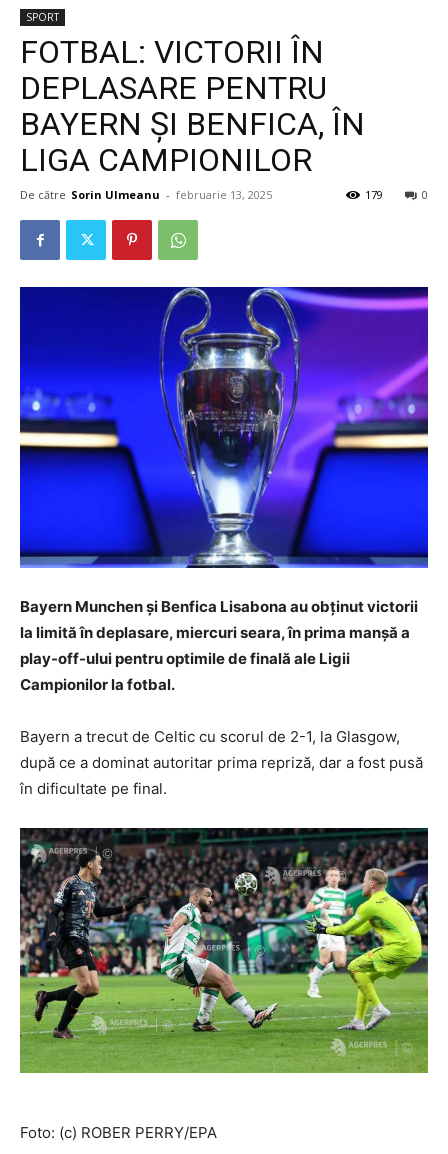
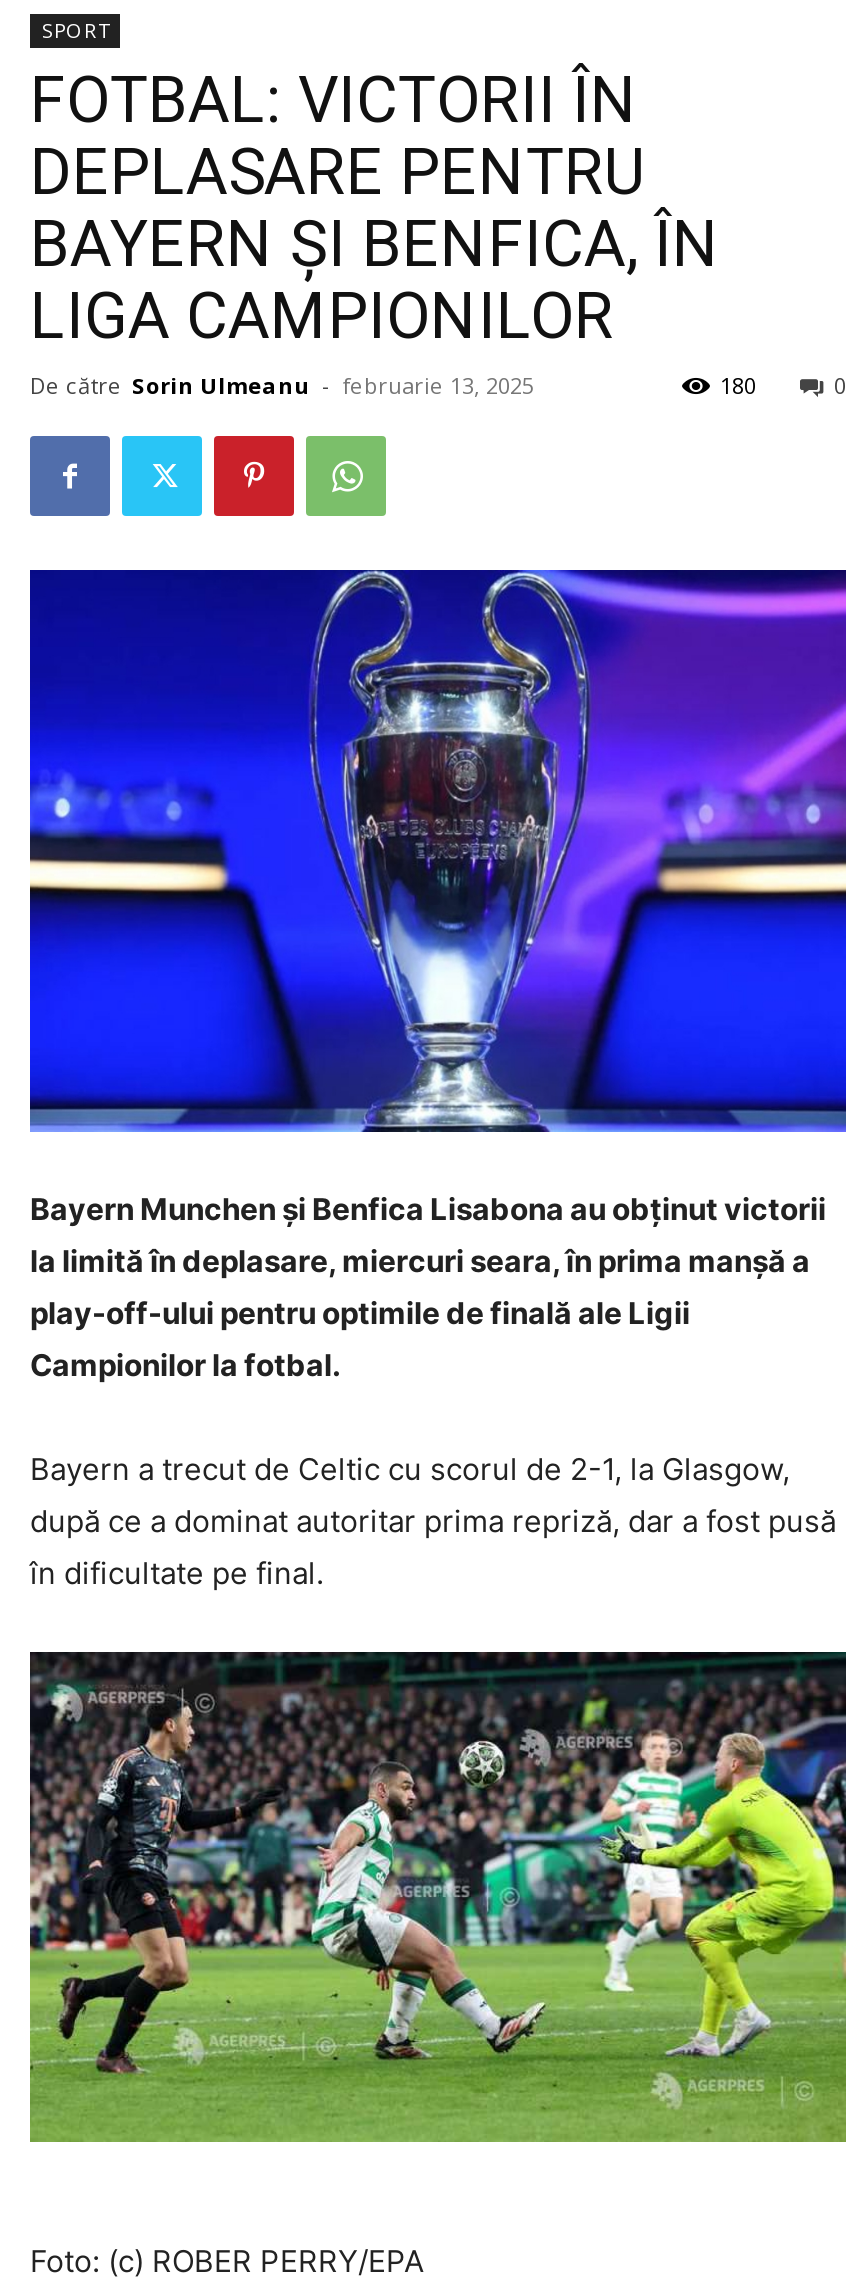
- 179
+ 180
